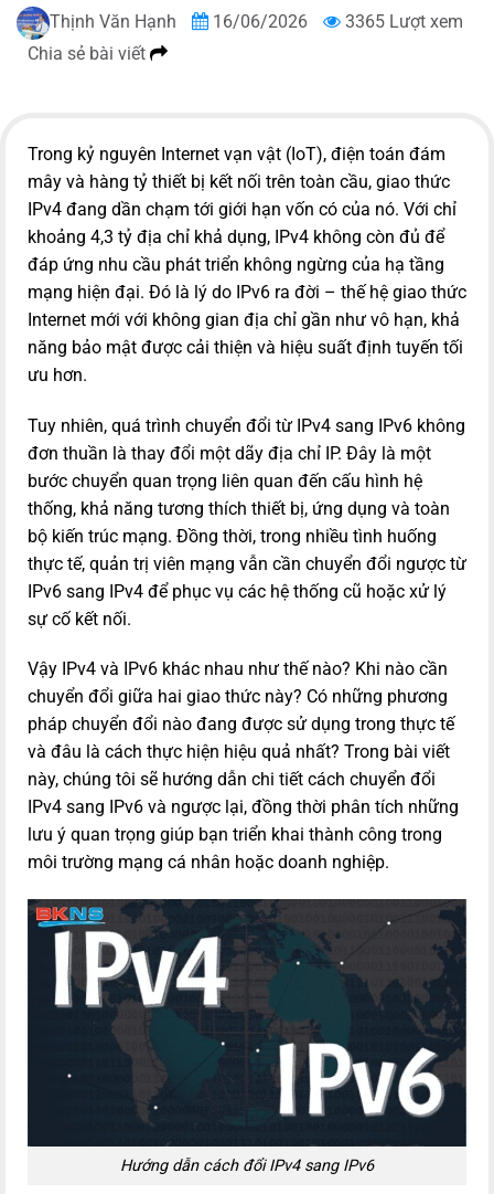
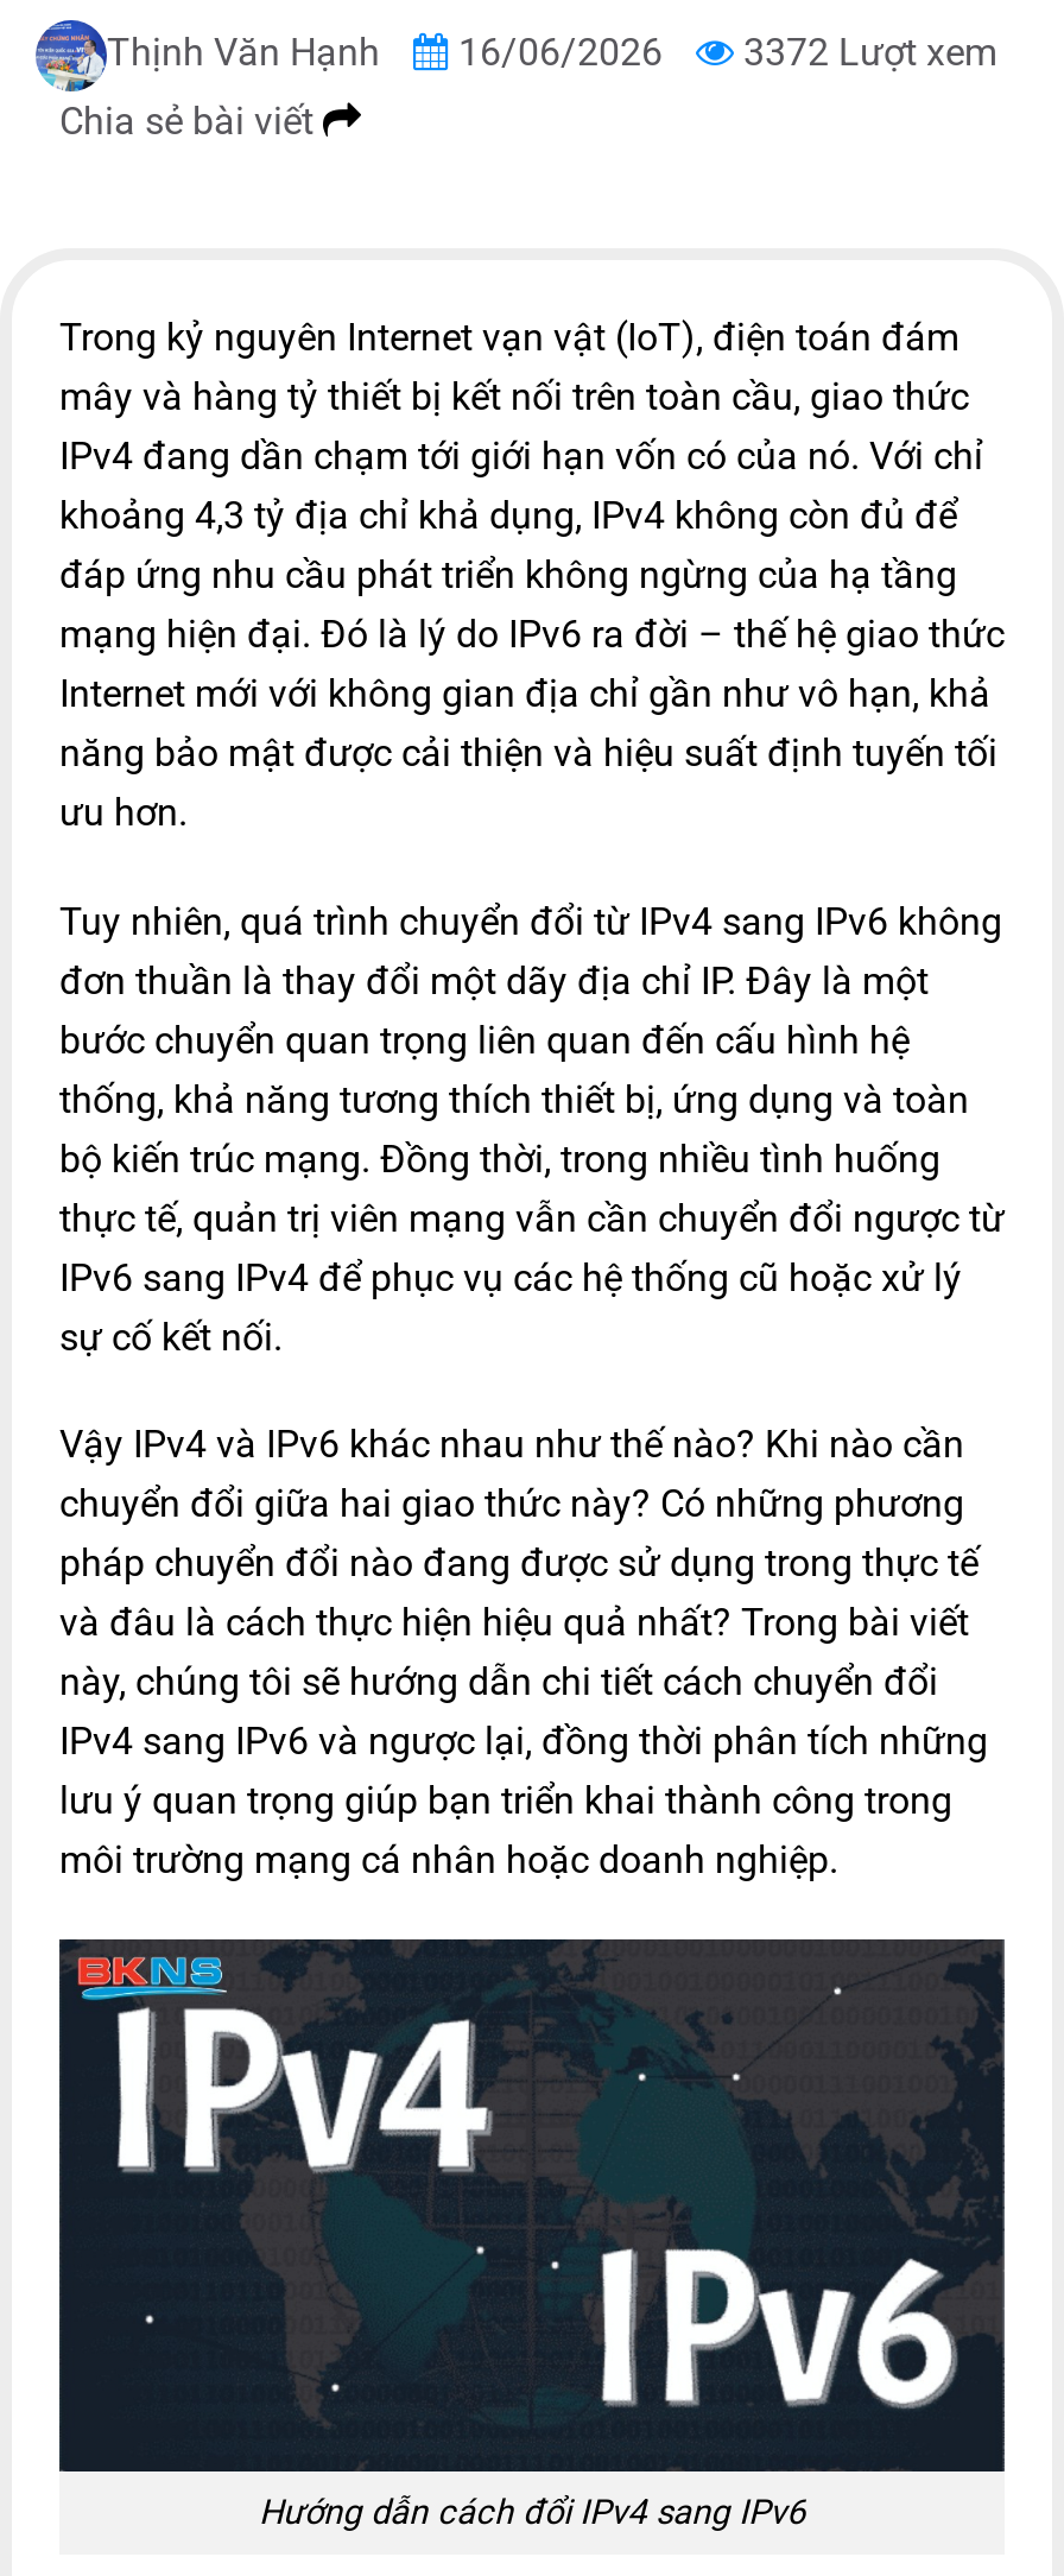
- Thịnh Văn Hạnh 16/06/2026 3365 Lượt xem
+ Thịnh Văn Hạnh 16/06/2026 3372 Lượt xem
